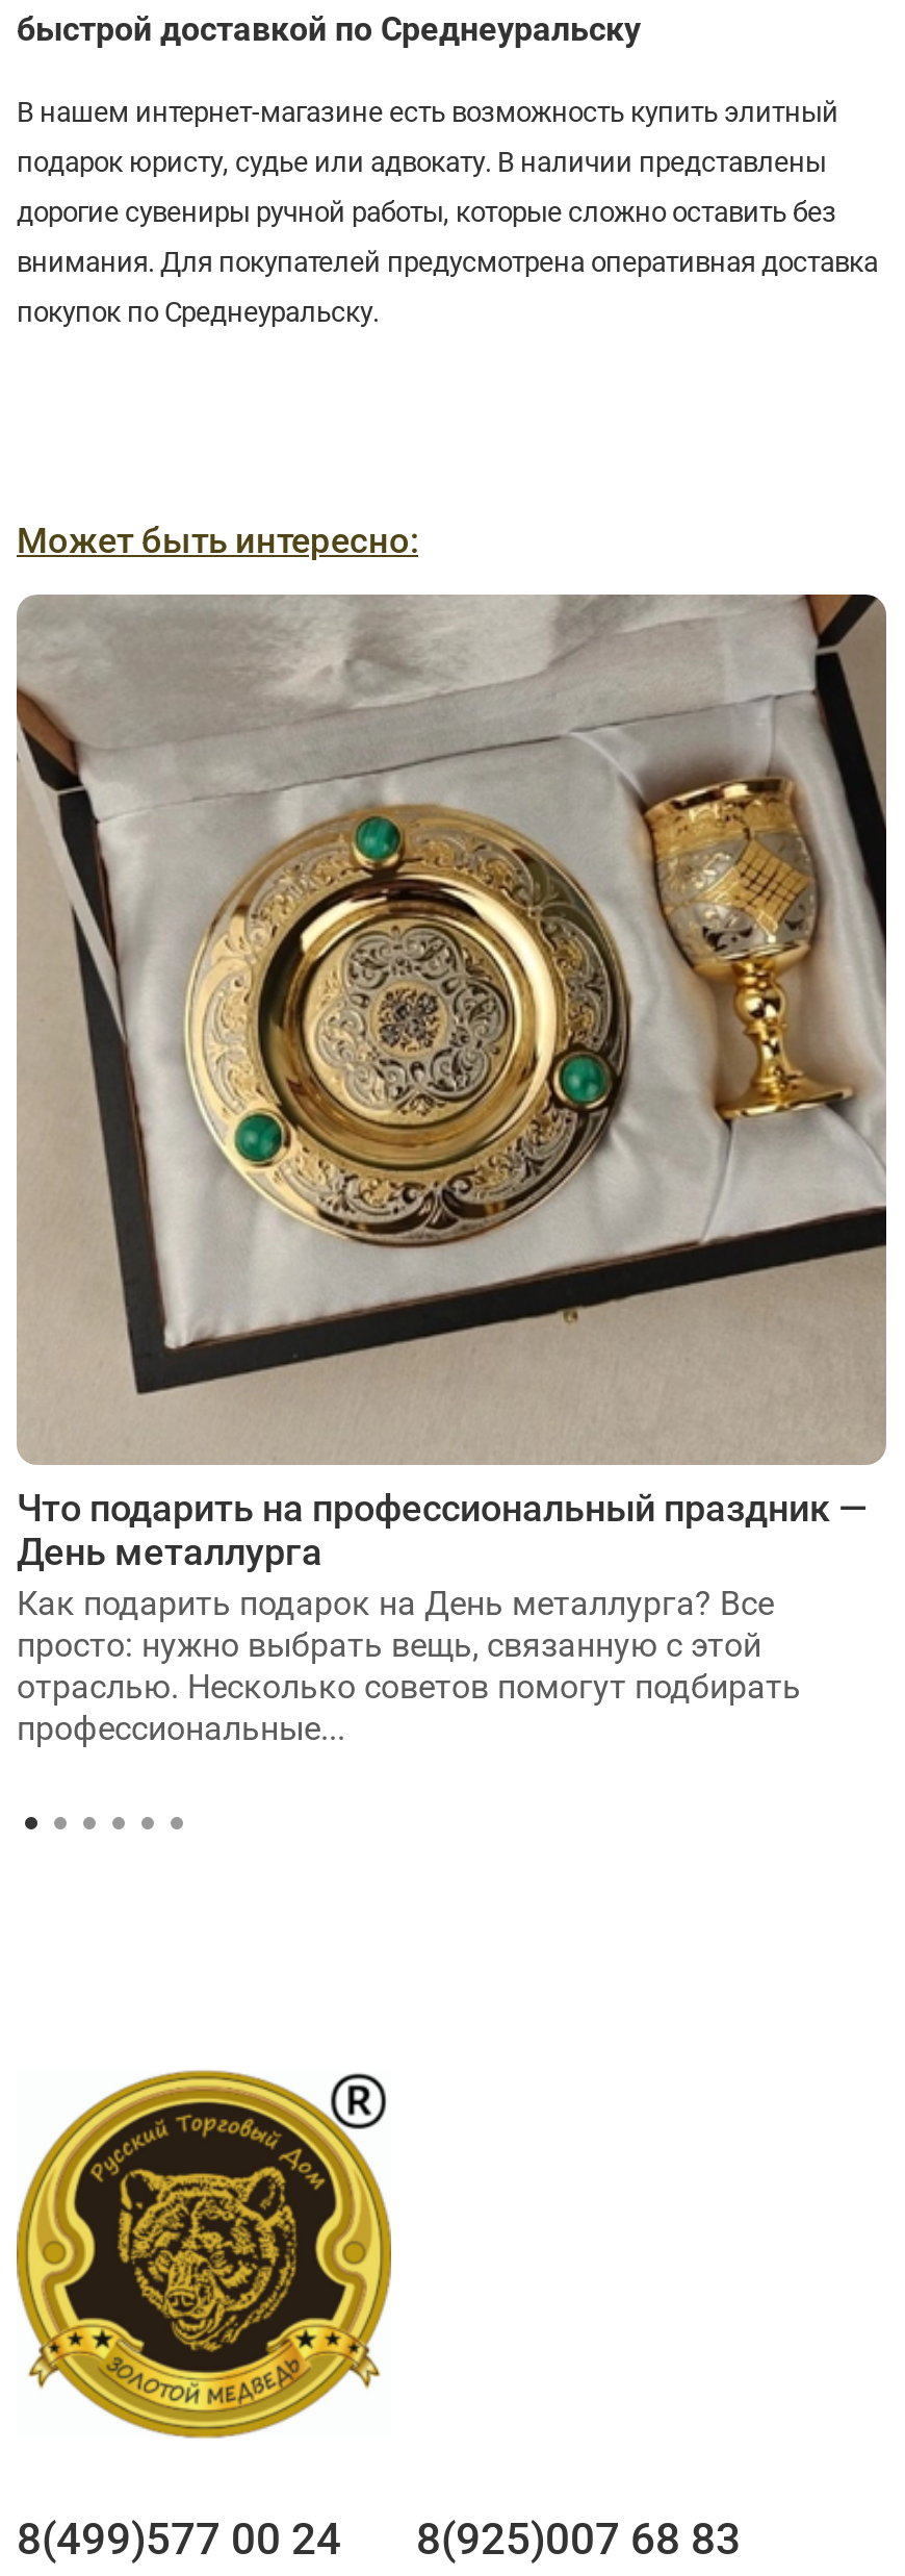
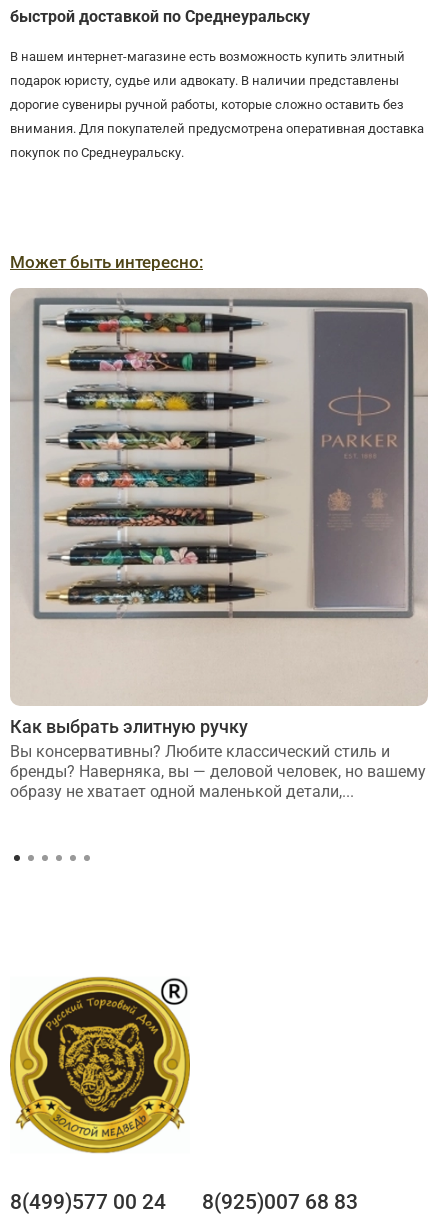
- [image]
- Что подарить на профессиональный праздник —
- День металлурга
- Как подарить подарок на День металлурга? Все
- просто: нужно выбрать вещь, связанную с этой
- отраслью. Несколько советов помогут подбирать
- профессиональные...
+ [image]
+ Как выбрать элитную ручку
+ Вы консервативны? Любите классический стиль и
+ бренды? Наверняка, вы — деловой человек, но вашему
+ образу не хватает одной маленькой детали,...
